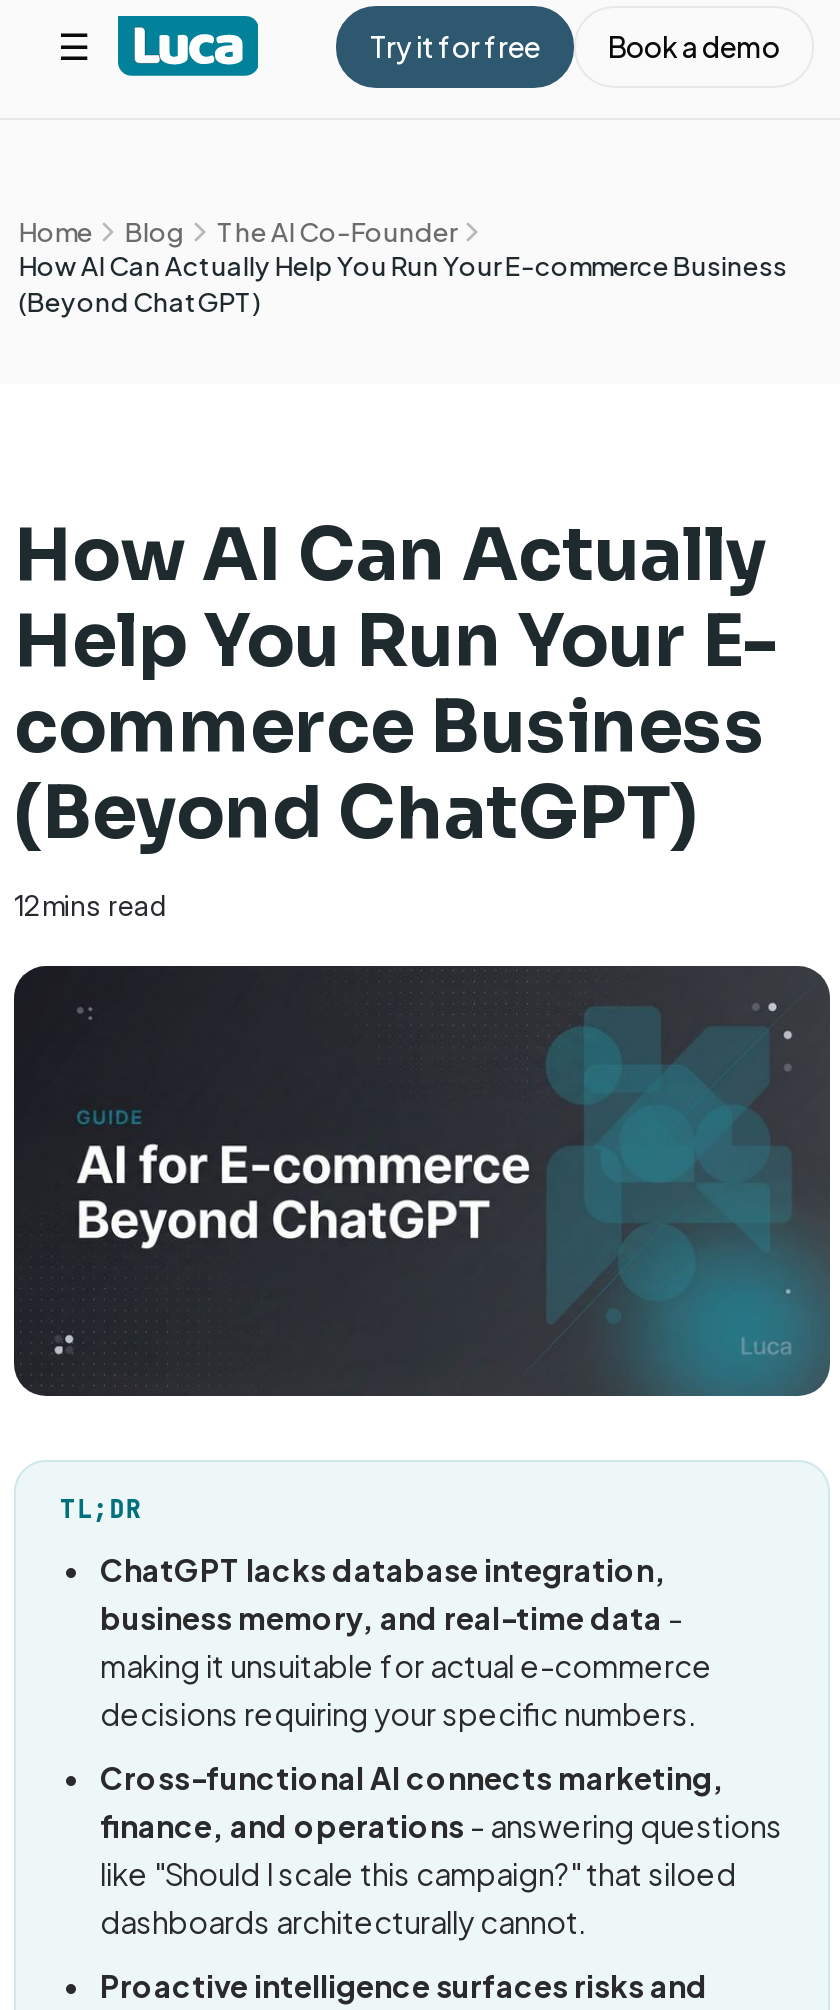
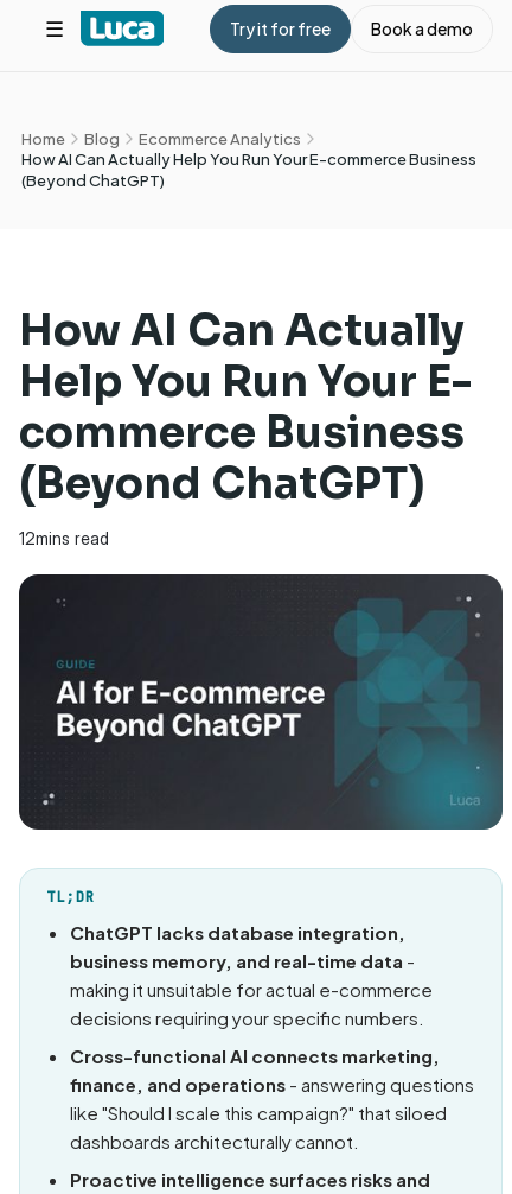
- The AI Co-Founder
+ Ecommerce Analytics
